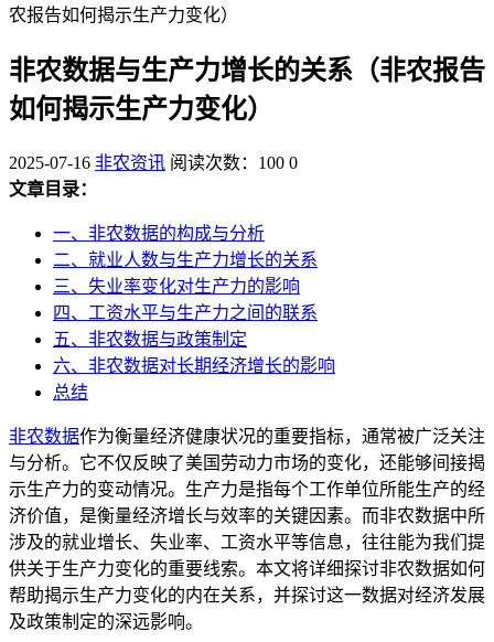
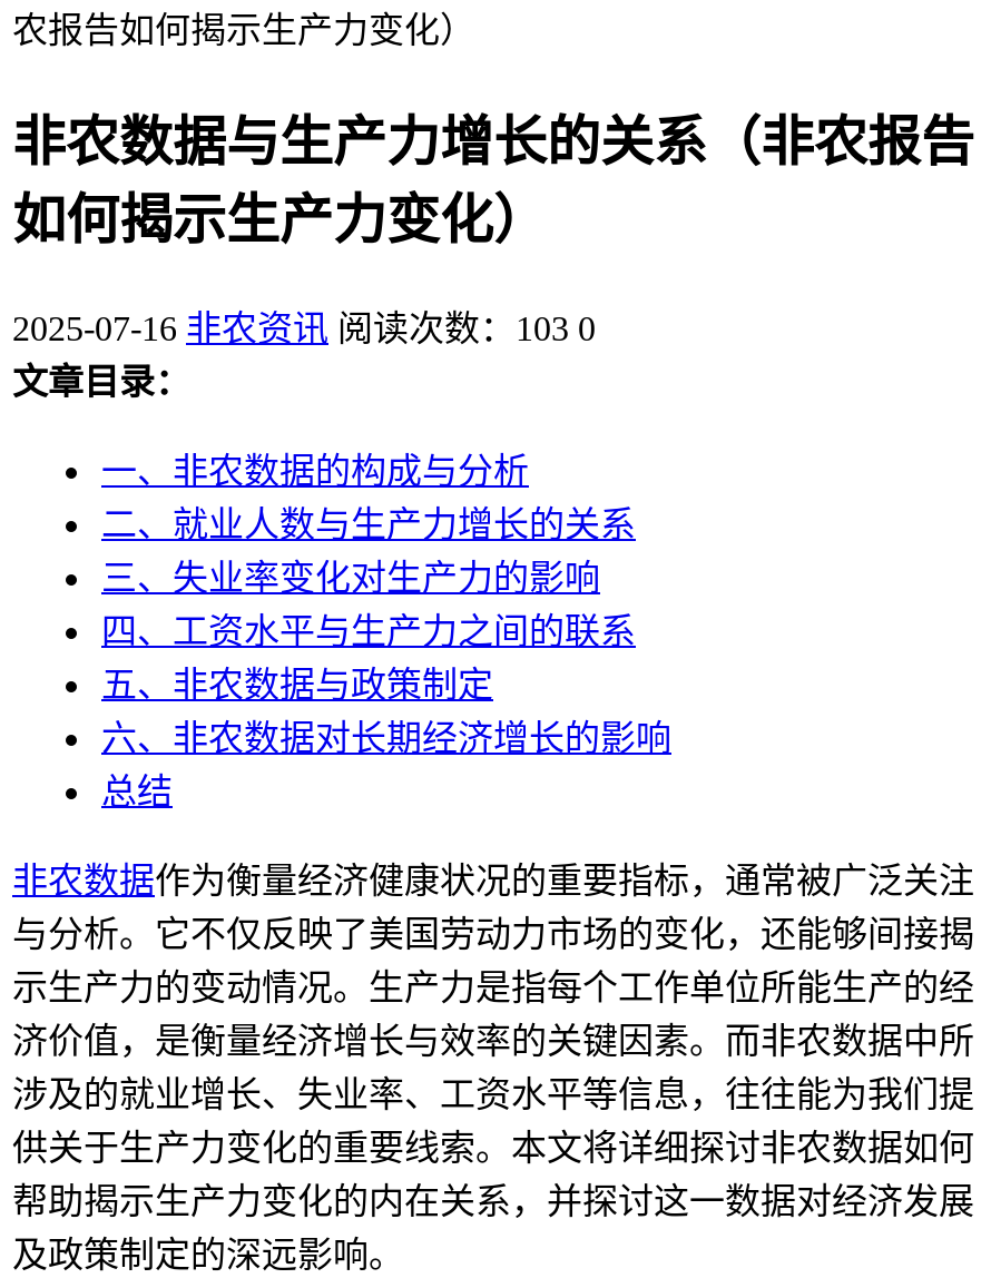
- 2025-07-16 非农资讯 阅读次数：100 0
+ 2025-07-16 非农资讯 阅读次数：103 0
